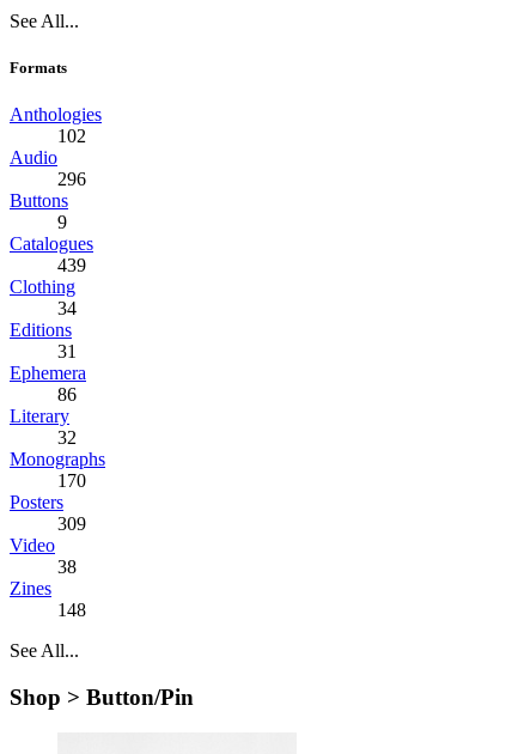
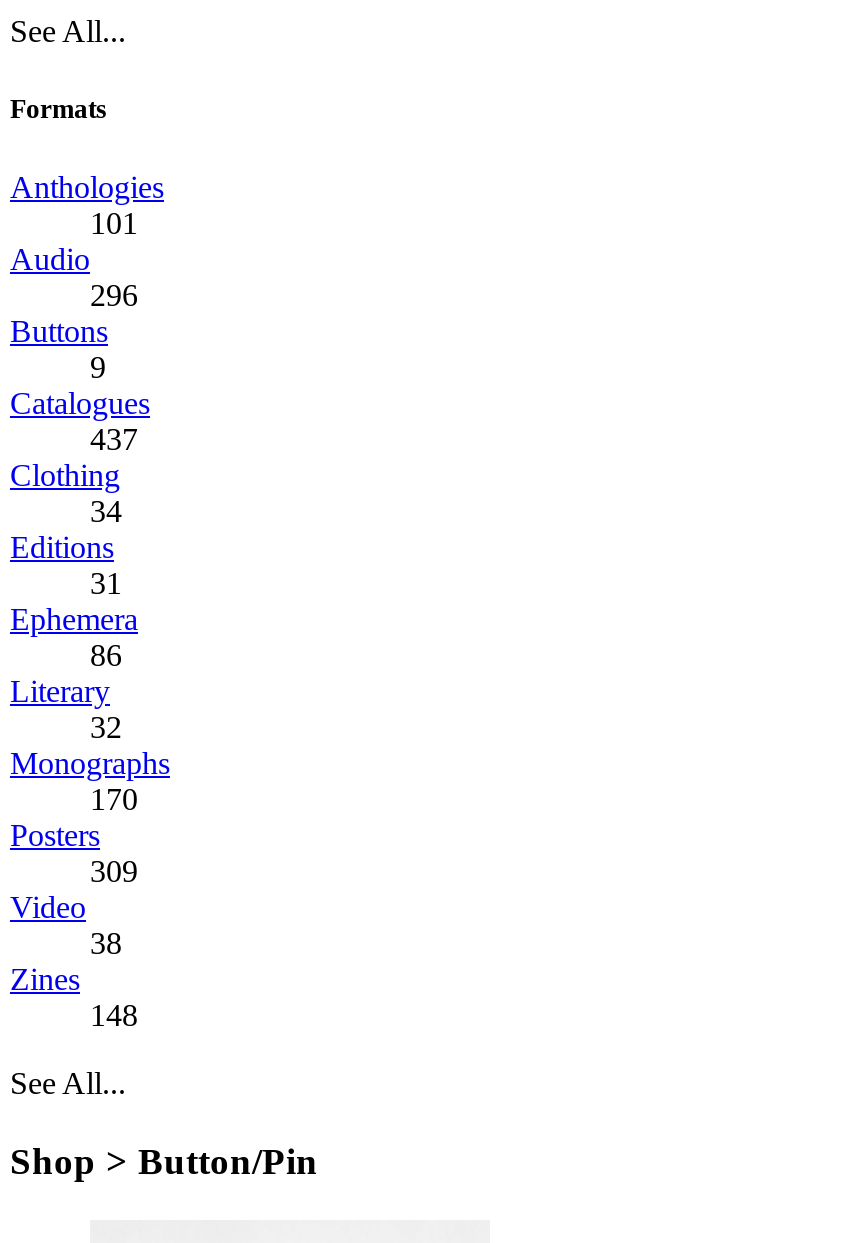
- 102
+ 101

- 439
+ 437
